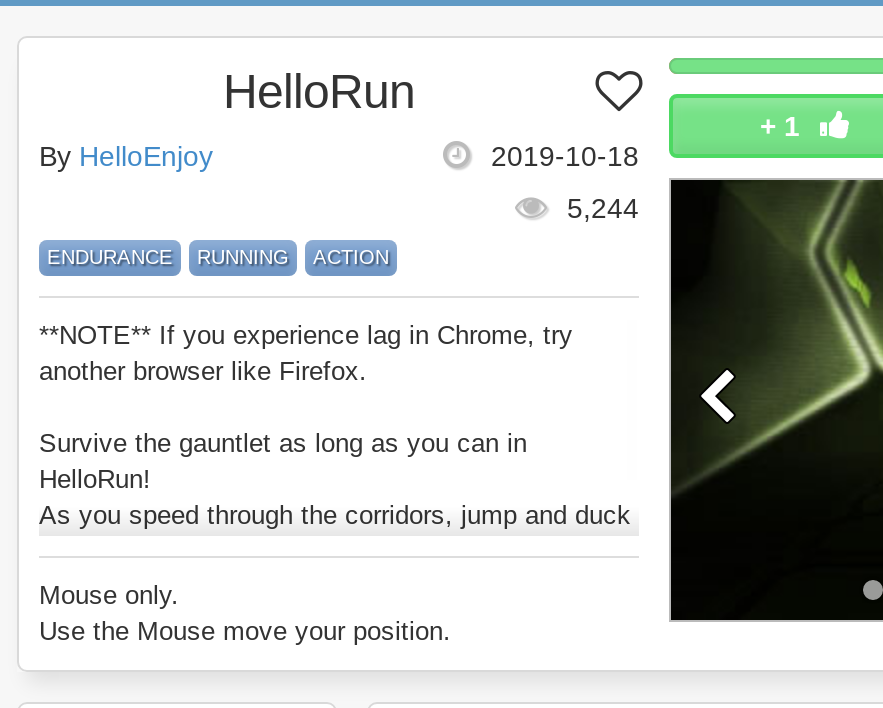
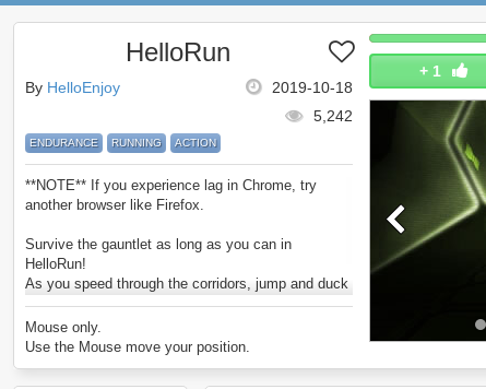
- 5,244
+ 5,242
